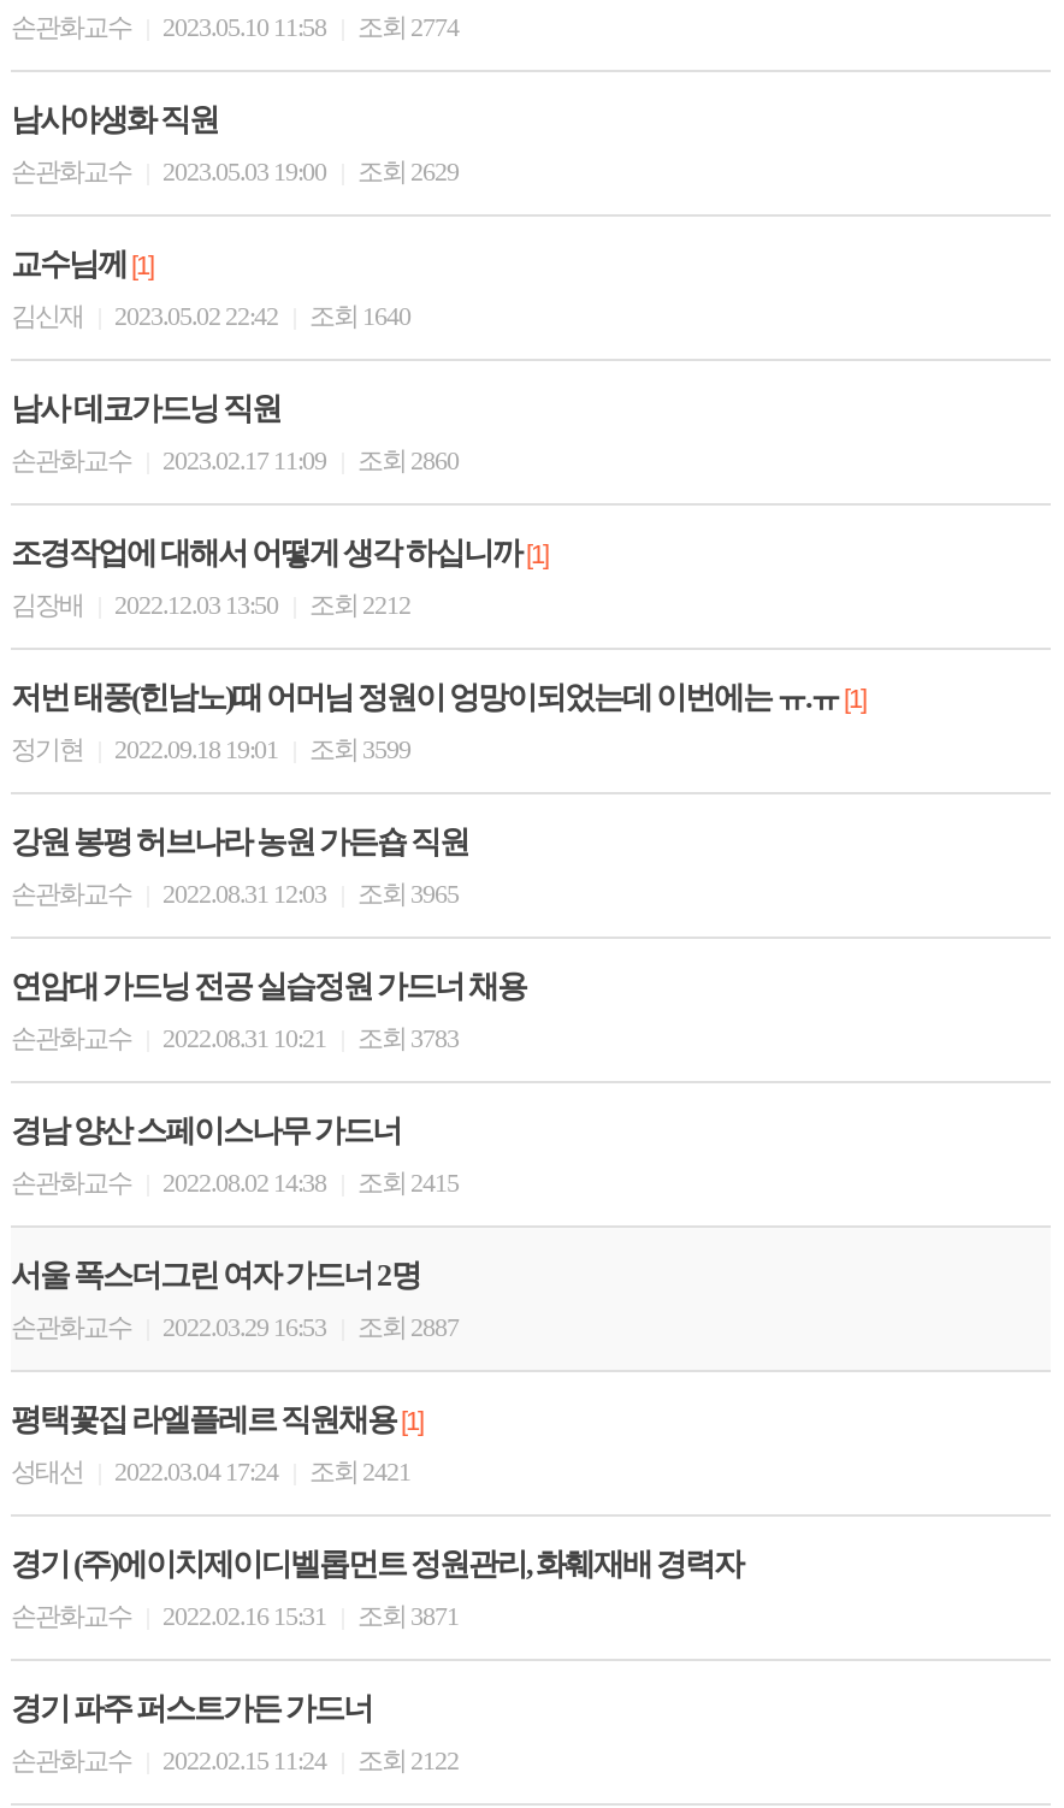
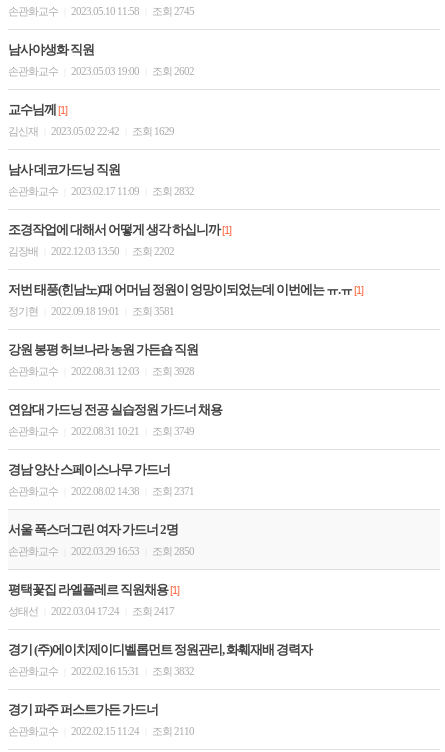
- 손관화교수 2023.05.10 11:58 조회 2774
+ 손관화교수 2023.05.10 11:58 조회 2745

- 손관화교수 2023.05.03 19:00 조회 2629
+ 손관화교수 2023.05.03 19:00 조회 2602

- 김신재 2023.05.02 22:42 조회 1640
+ 김신재 2023.05.02 22:42 조회 1629

- 손관화교수 2023.02.17 11:09 조회 2860
+ 손관화교수 2023.02.17 11:09 조회 2832

- 김장배 2022.12.03 13:50 조회 2212
+ 김장배 2022.12.03 13:50 조회 2202

- 정기현 2022.09.18 19:01 조회 3599
+ 정기현 2022.09.18 19:01 조회 3581

- 손관화교수 2022.08.31 12:03 조회 3965
+ 손관화교수 2022.08.31 12:03 조회 3928

- 손관화교수 2022.08.31 10:21 조회 3783
+ 손관화교수 2022.08.31 10:21 조회 3749

- 손관화교수 2022.08.02 14:38 조회 2415
+ 손관화교수 2022.08.02 14:38 조회 2371

- 손관화교수 2022.03.29 16:53 조회 2887
+ 손관화교수 2022.03.29 16:53 조회 2850

- 성태선 2022.03.04 17:24 조회 2421
+ 성태선 2022.03.04 17:24 조회 2417

- 손관화교수 2022.02.16 15:31 조회 3871
+ 손관화교수 2022.02.16 15:31 조회 3832

- 손관화교수 2022.02.15 11:24 조회 2122
+ 손관화교수 2022.02.15 11:24 조회 2110
